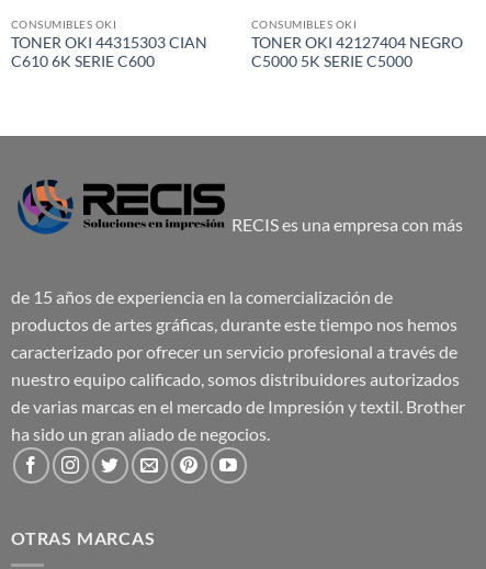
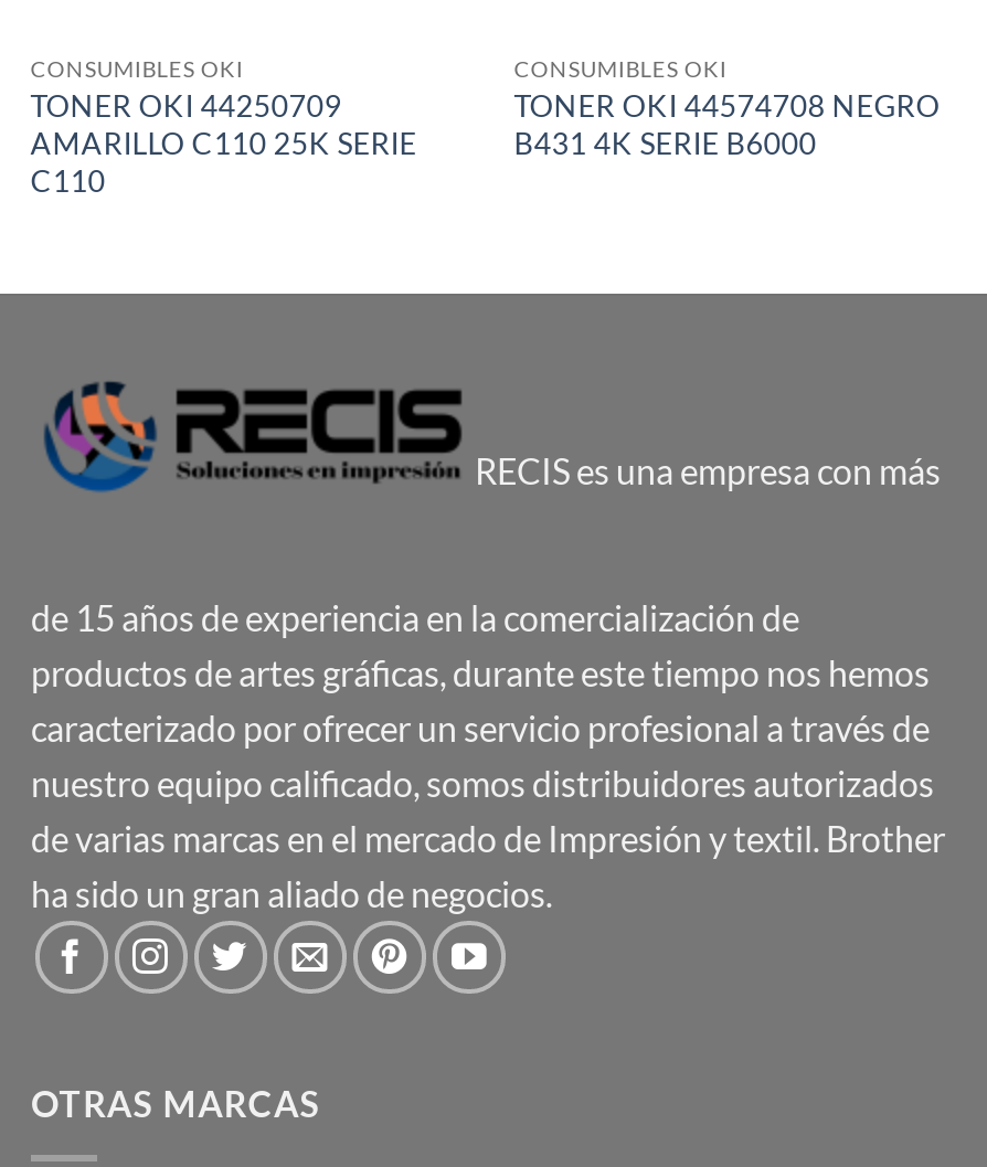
- TONER OKI 44315303 CIAN
- C610 6K SERIE C600
+ TONER OKI 44250709
+ AMARILLO C110 25K SERIE
+ C110

- TONER OKI 42127404 NEGRO
+ TONER OKI 44574708 NEGRO

- C5000 5K SERIE C5000
+ B431 4K SERIE B6000
